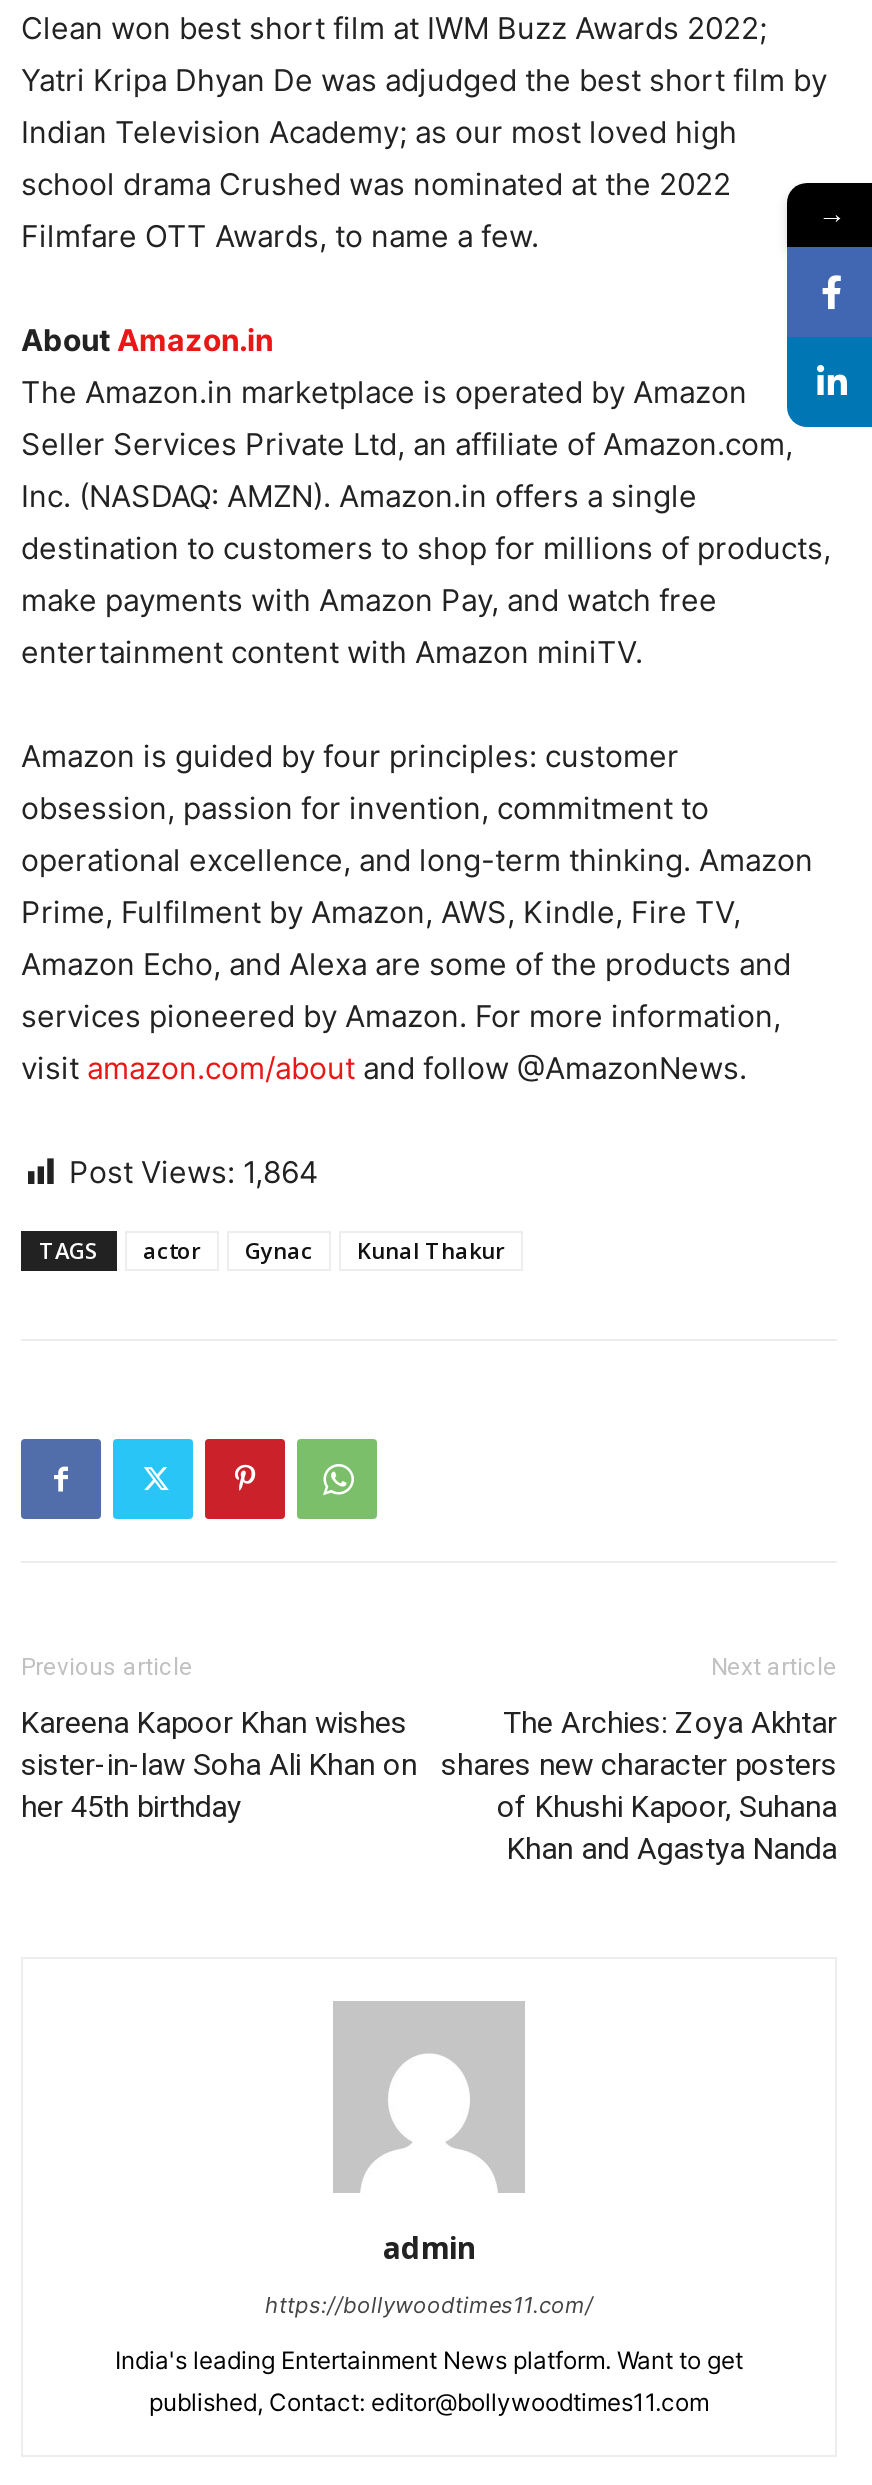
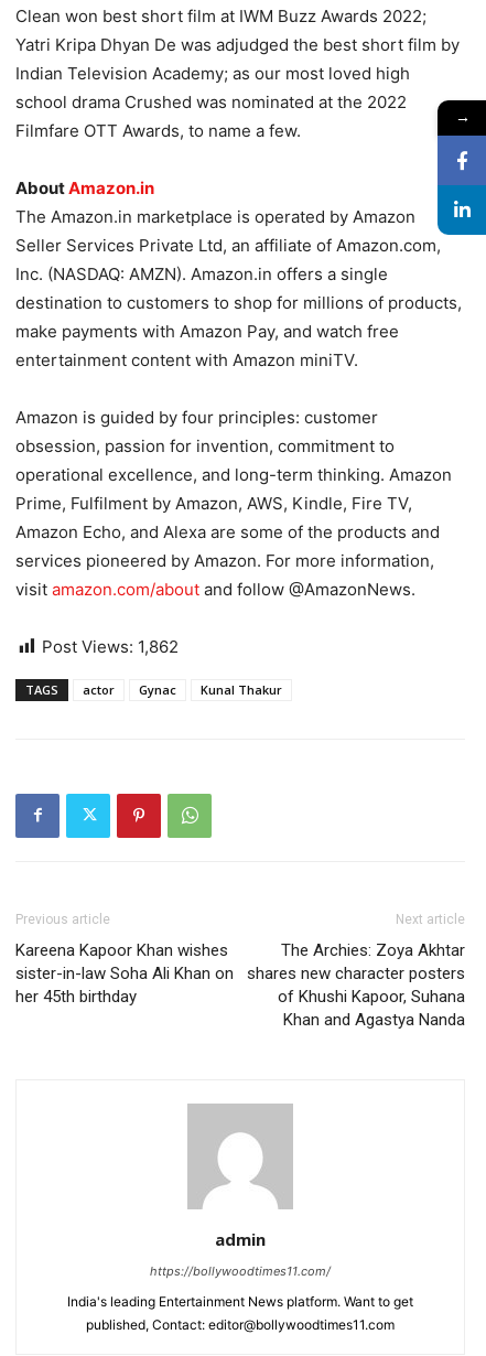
- Post Views: 1,864
+ Post Views: 1,862
